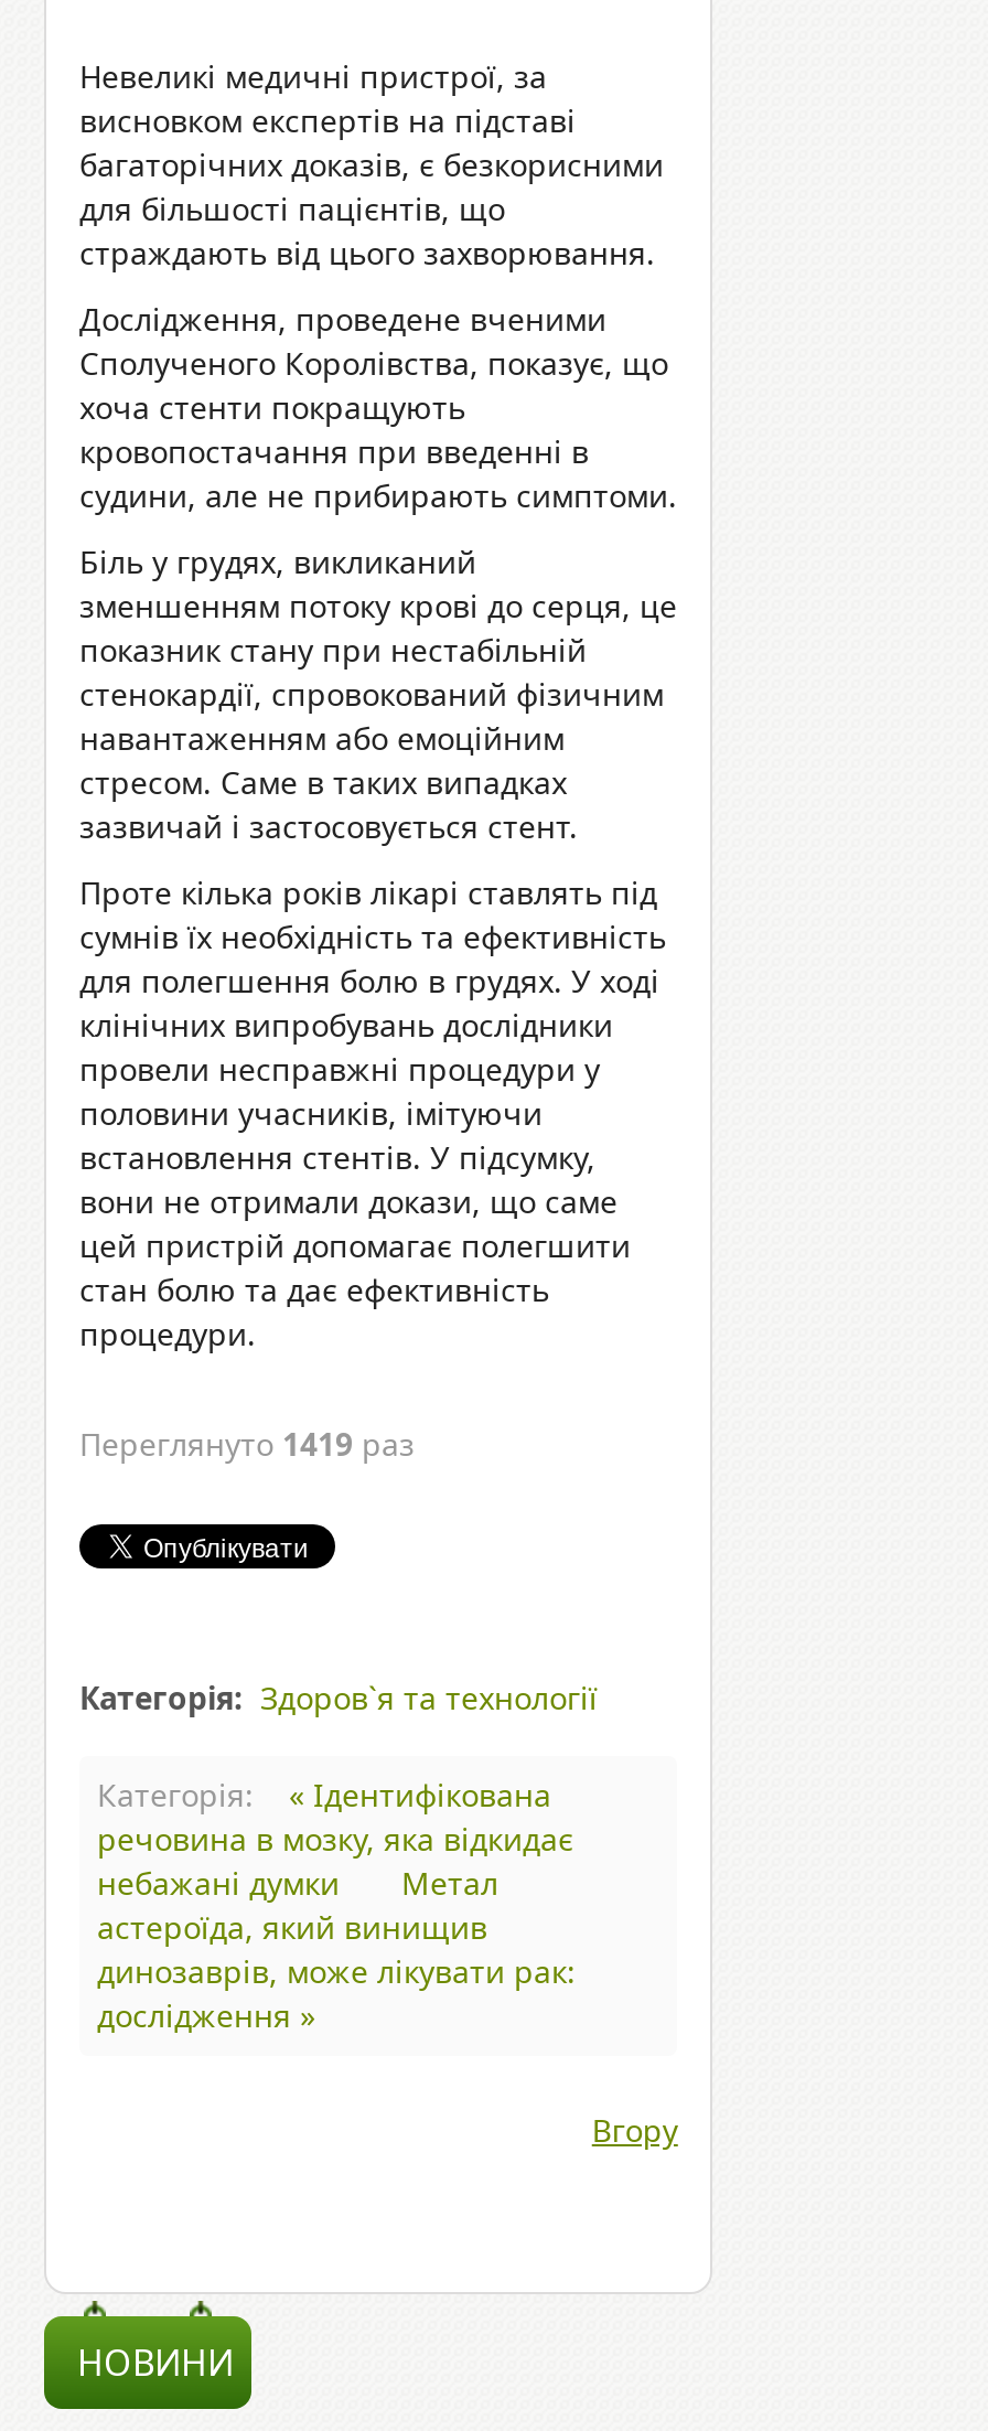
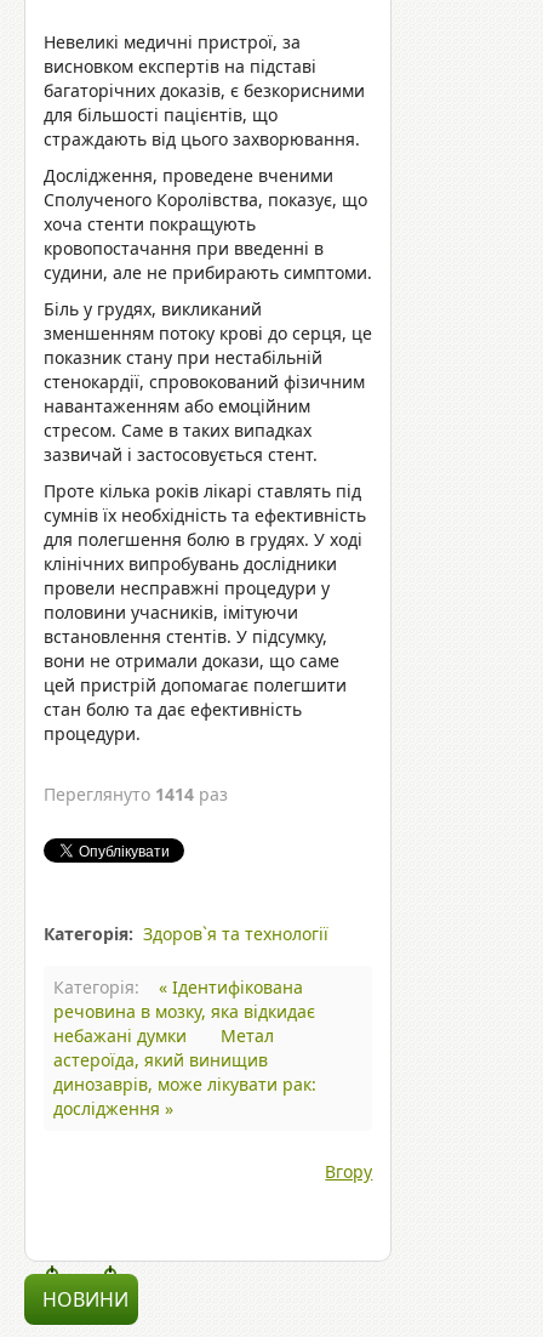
- Переглянуто 1419 раз
+ Переглянуто 1414 раз
